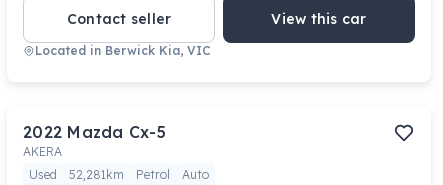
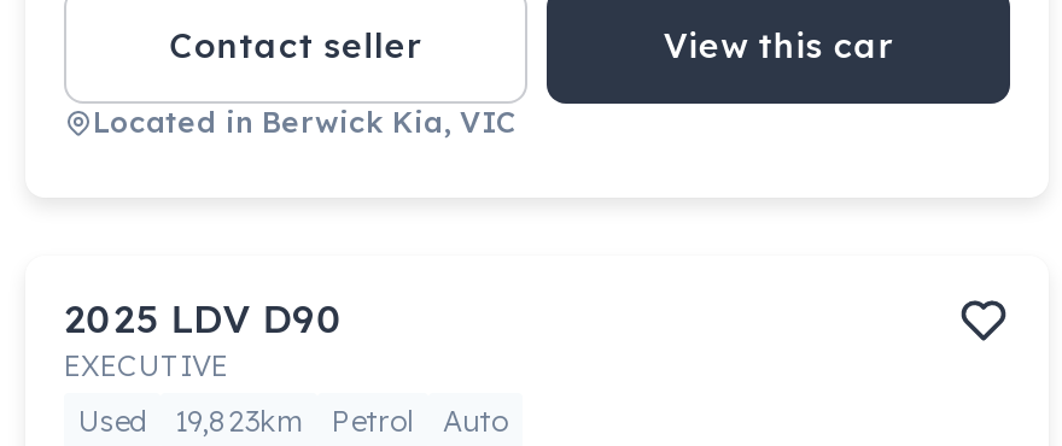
- 2022 Mazda Cx-5
- AKERA
+ 2025 LDV D90
+ EXECUTIVE

- Used 52,281km Petrol Auto
+ Used 19,823km Petrol Auto
